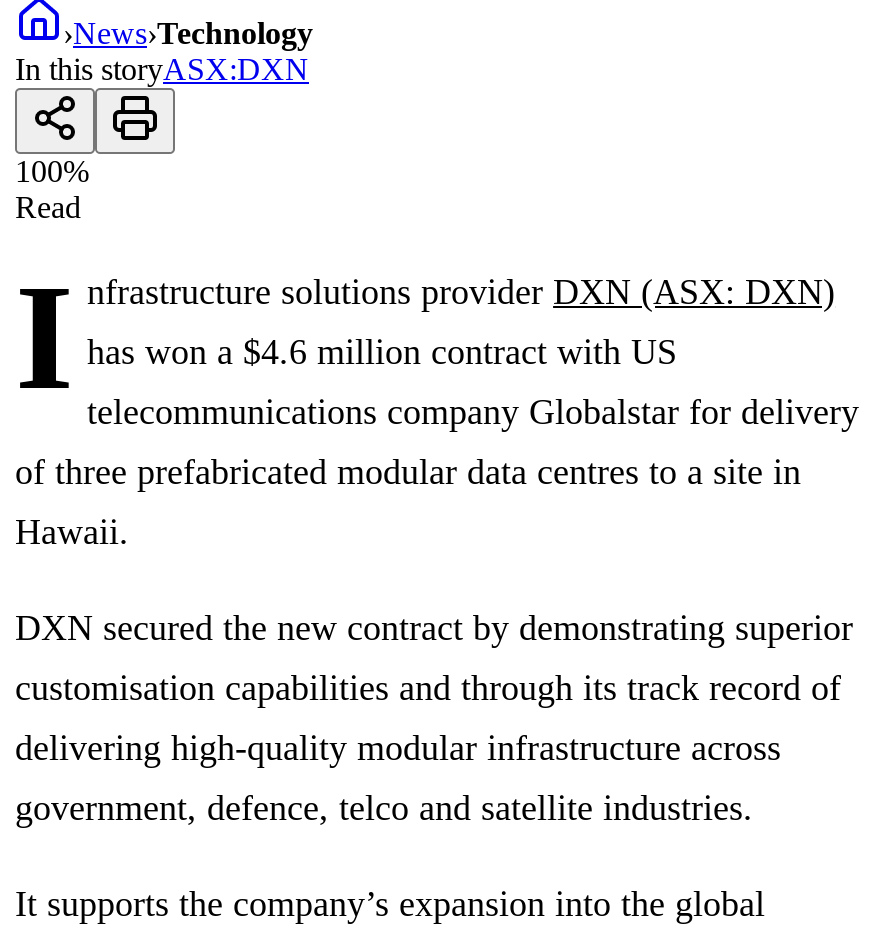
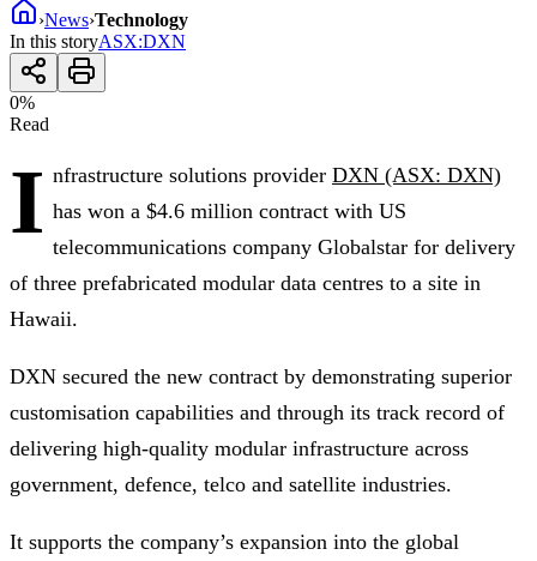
- 100%
+ 0%
